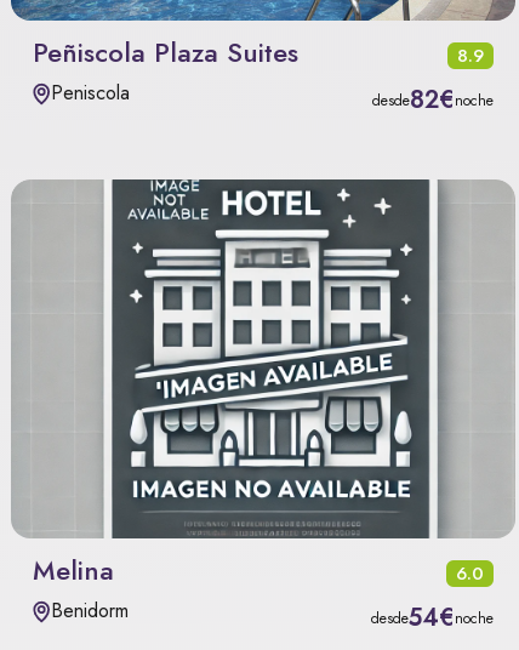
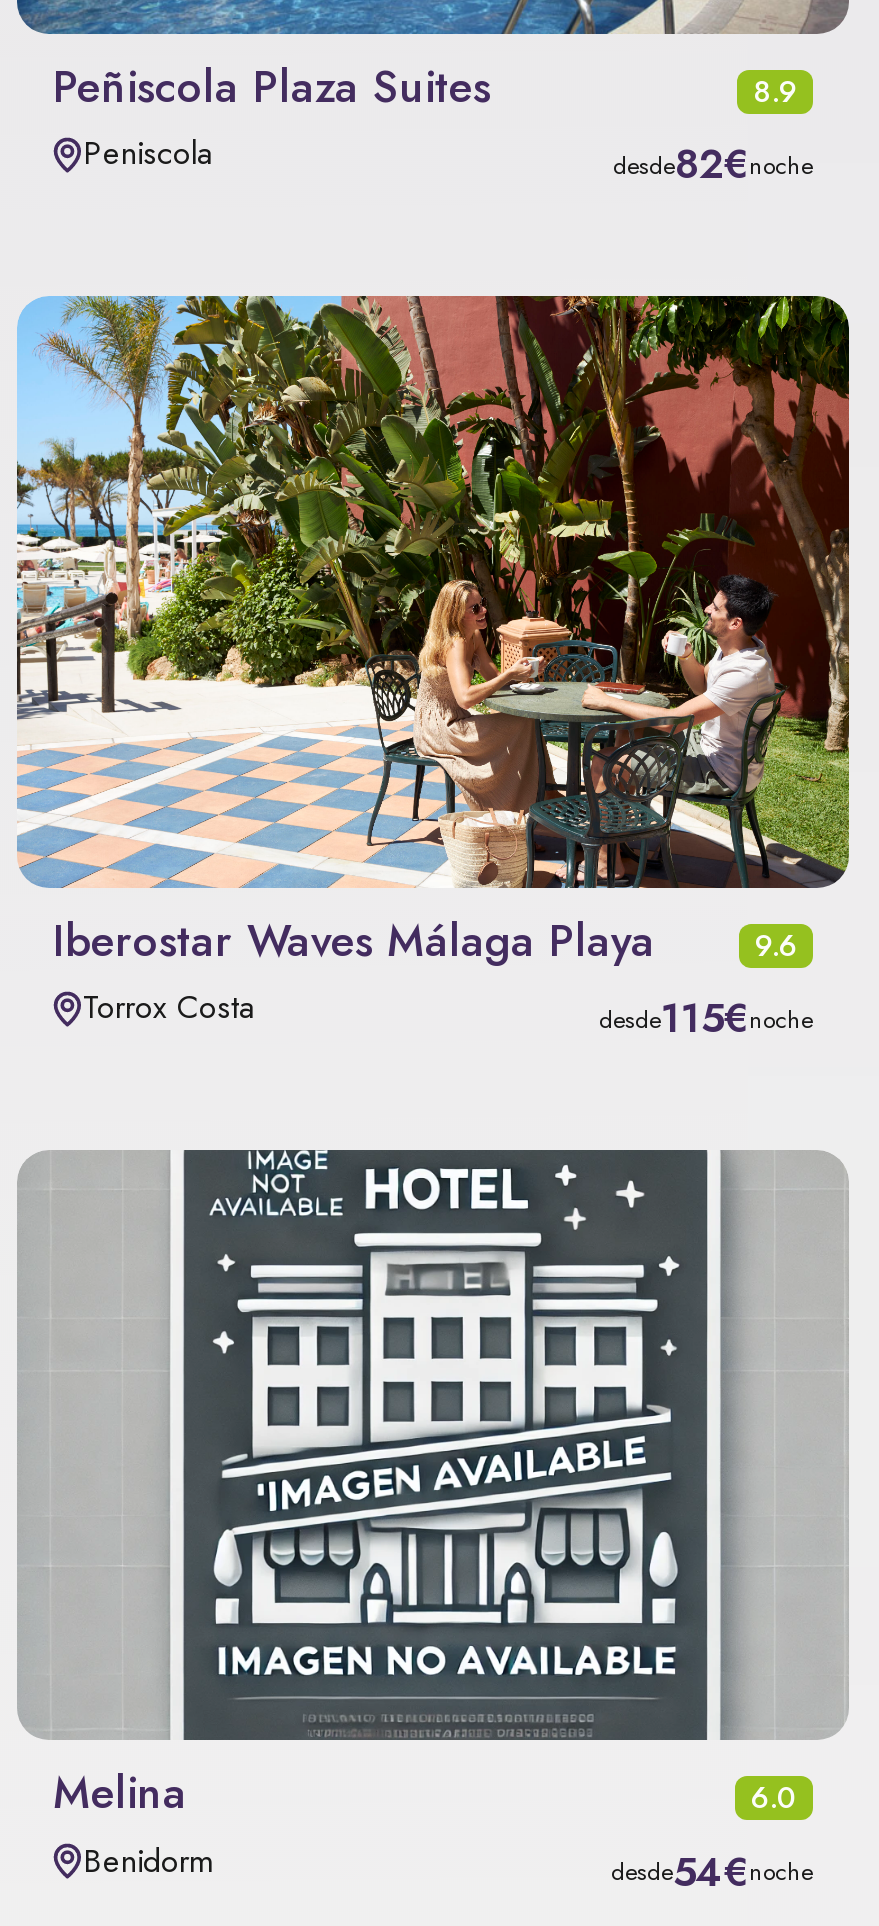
+ [image]
+ Iberostar Waves Málaga Playa
+ 9.6
+ Torrox Costa
+ desde115€noche
